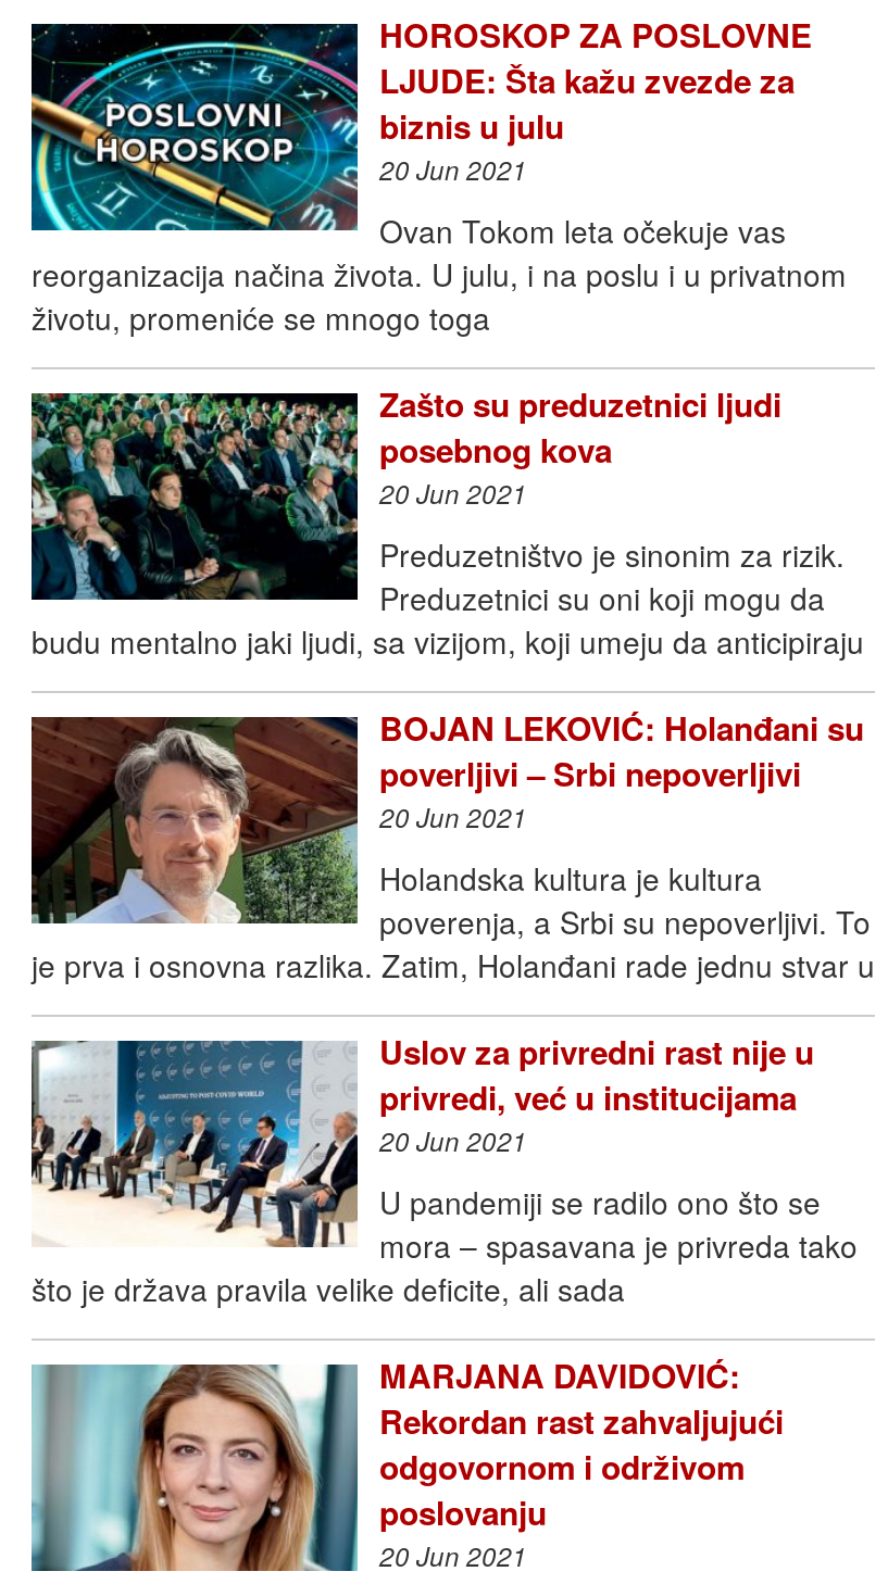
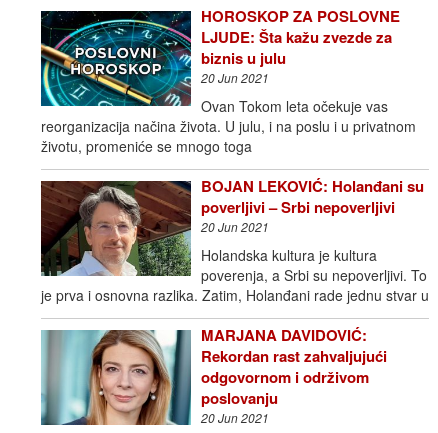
- [image]
- Zašto su preduzetnici ljudi
- posebnog kova
- 20 Jun 2021
- Preduzetništvo je sinonim za rizik.
- Preduzetnici su oni koji mogu da
- budu mentalno jaki ljudi, sa vizijom, koji umeju da anticipiraju

- [image]
- Uslov za privredni rast nije u
- privredi, već u institucijama
- 20 Jun 2021
- U pandemiji se radilo ono što se
- mora – spasavana je privreda tako
- što je država pravila velike deficite, ali sada
